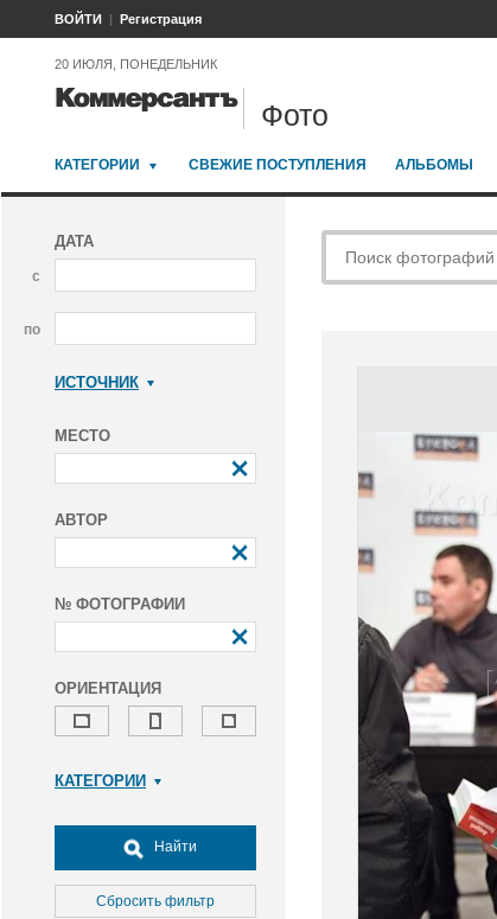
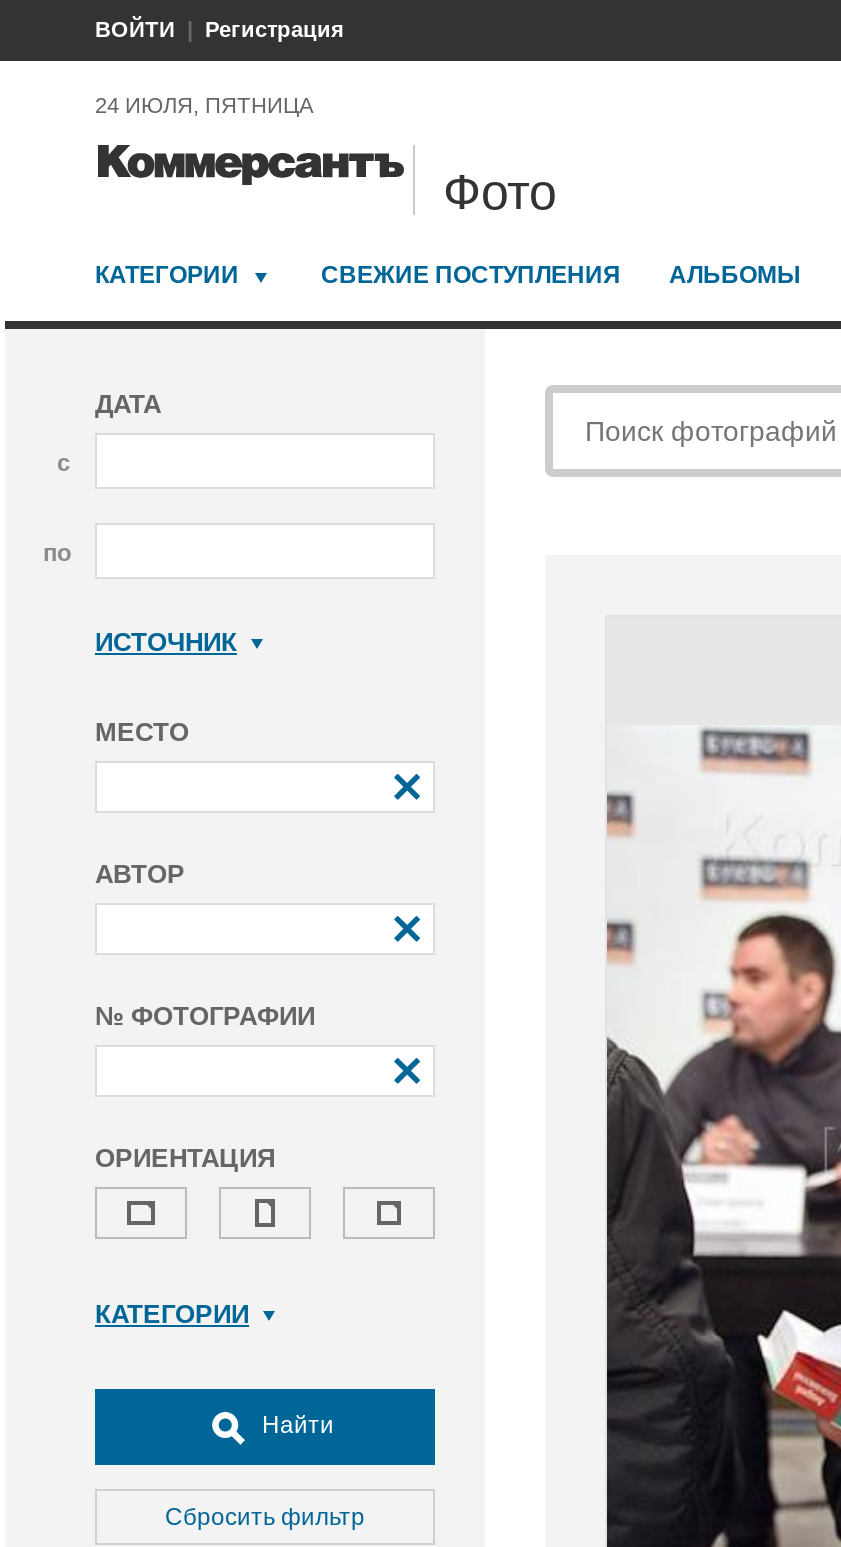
- 20 ИЮЛЯ, ПОНЕДЕЛЬНИК
+ 24 ИЮЛЯ, ПЯТНИЦА
